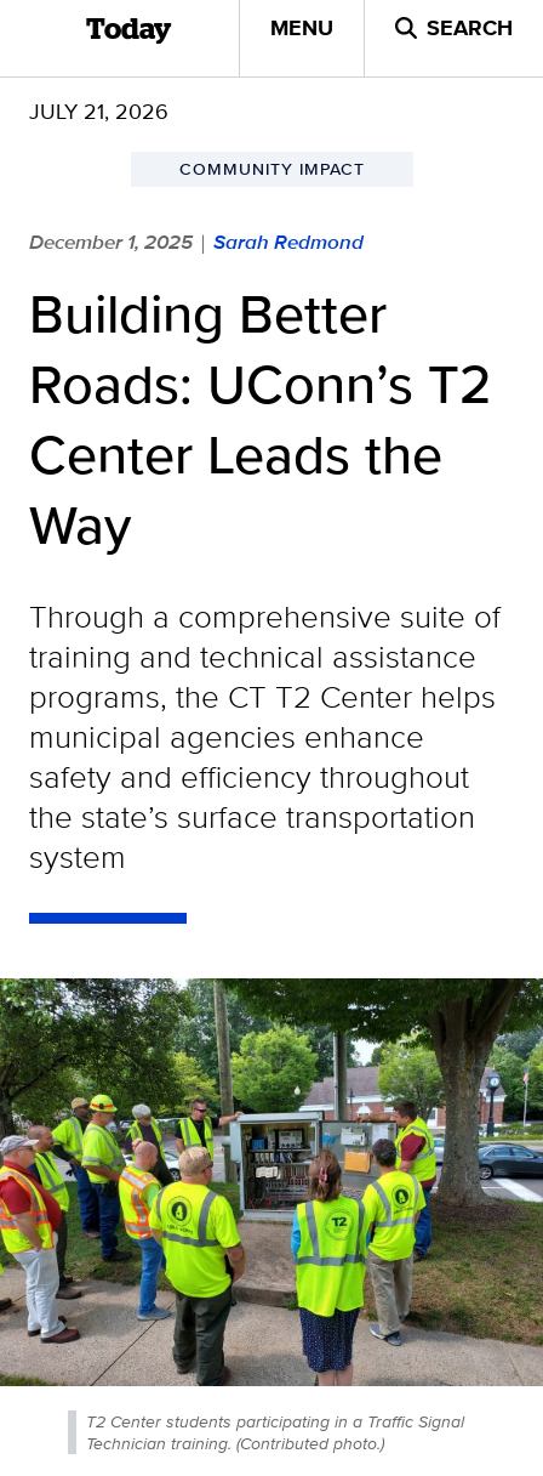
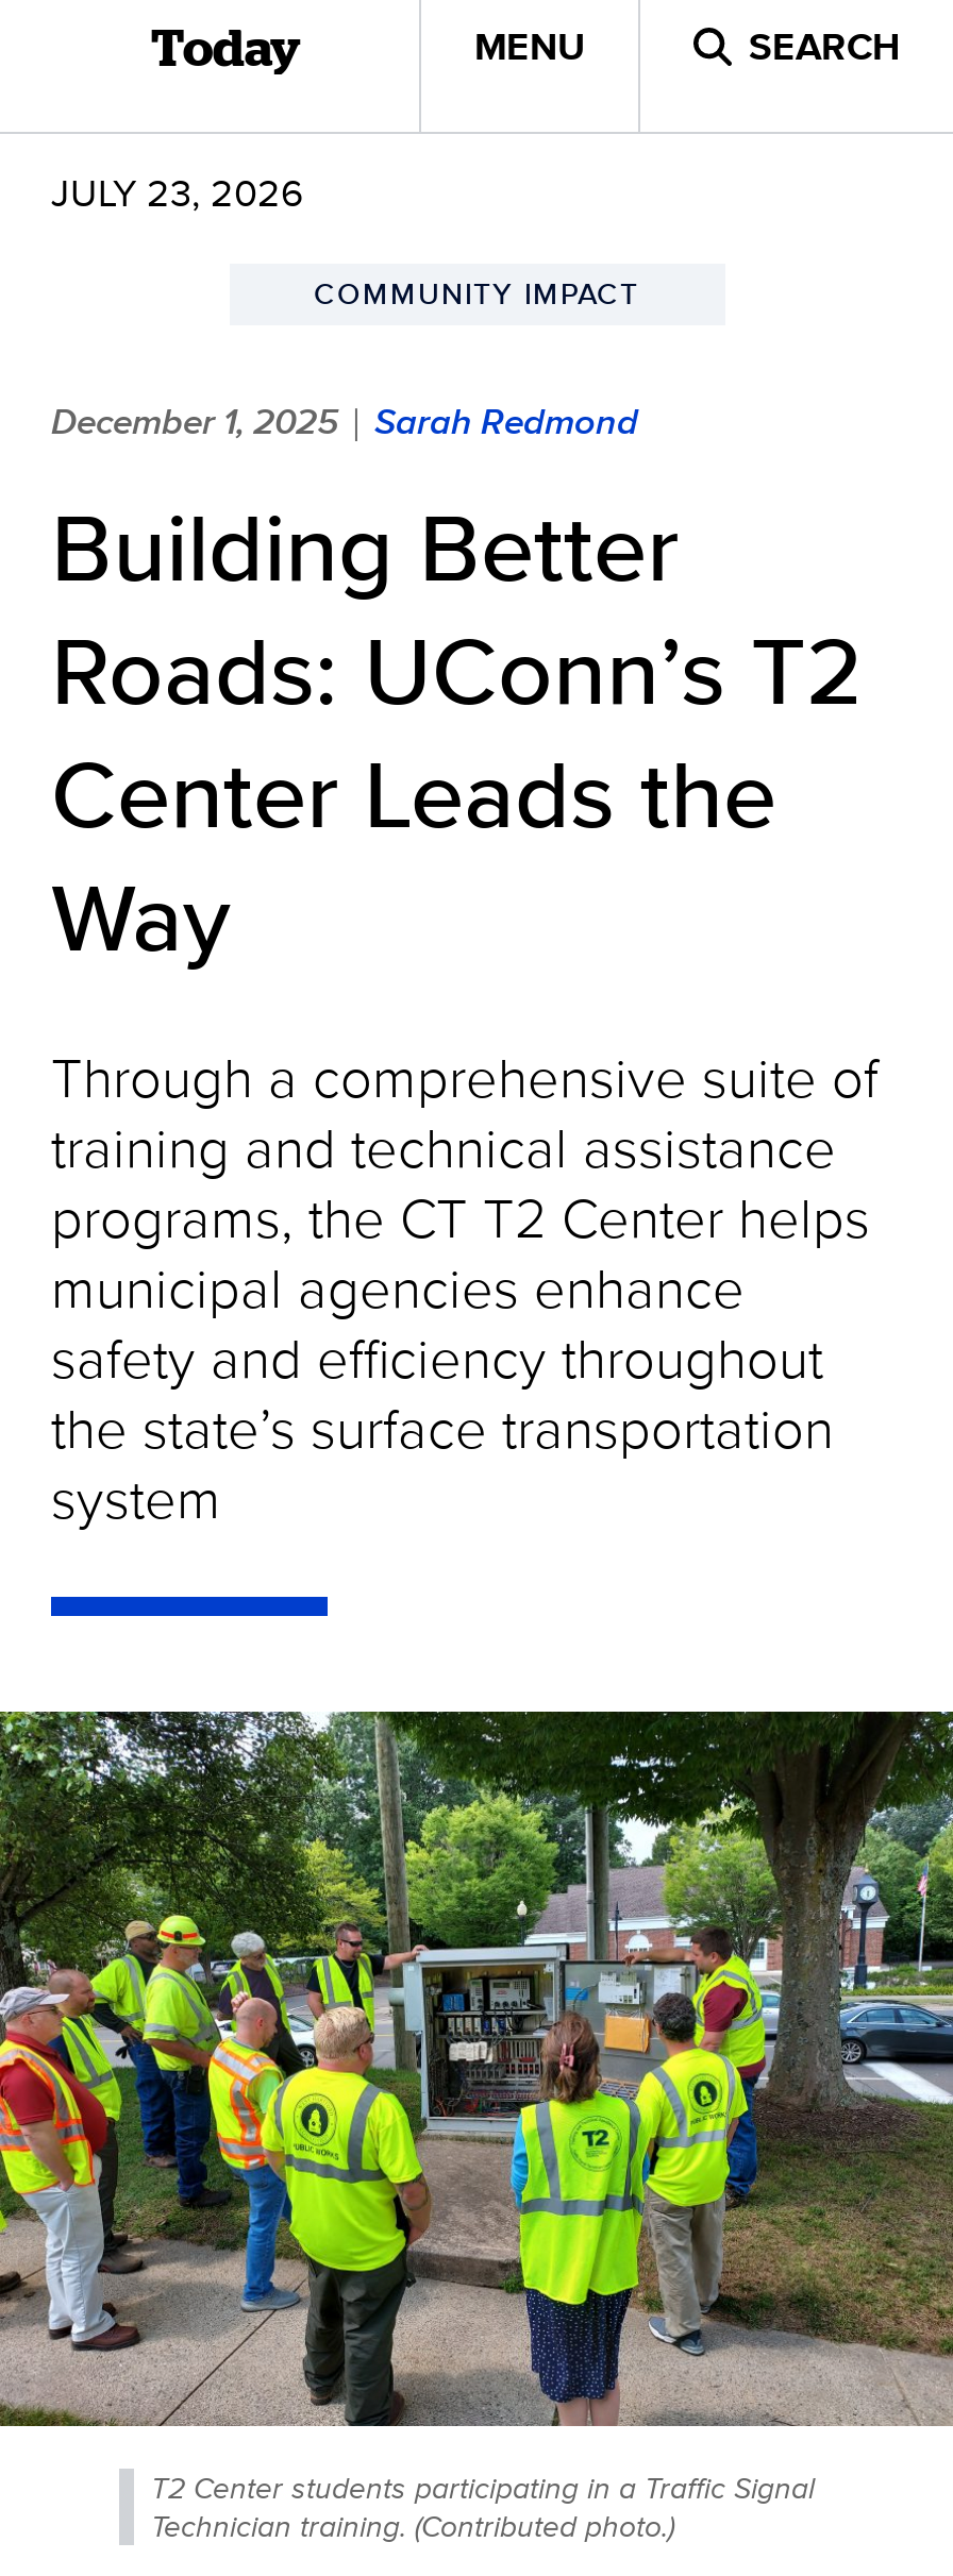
- JULY 21, 2026
+ JULY 23, 2026
